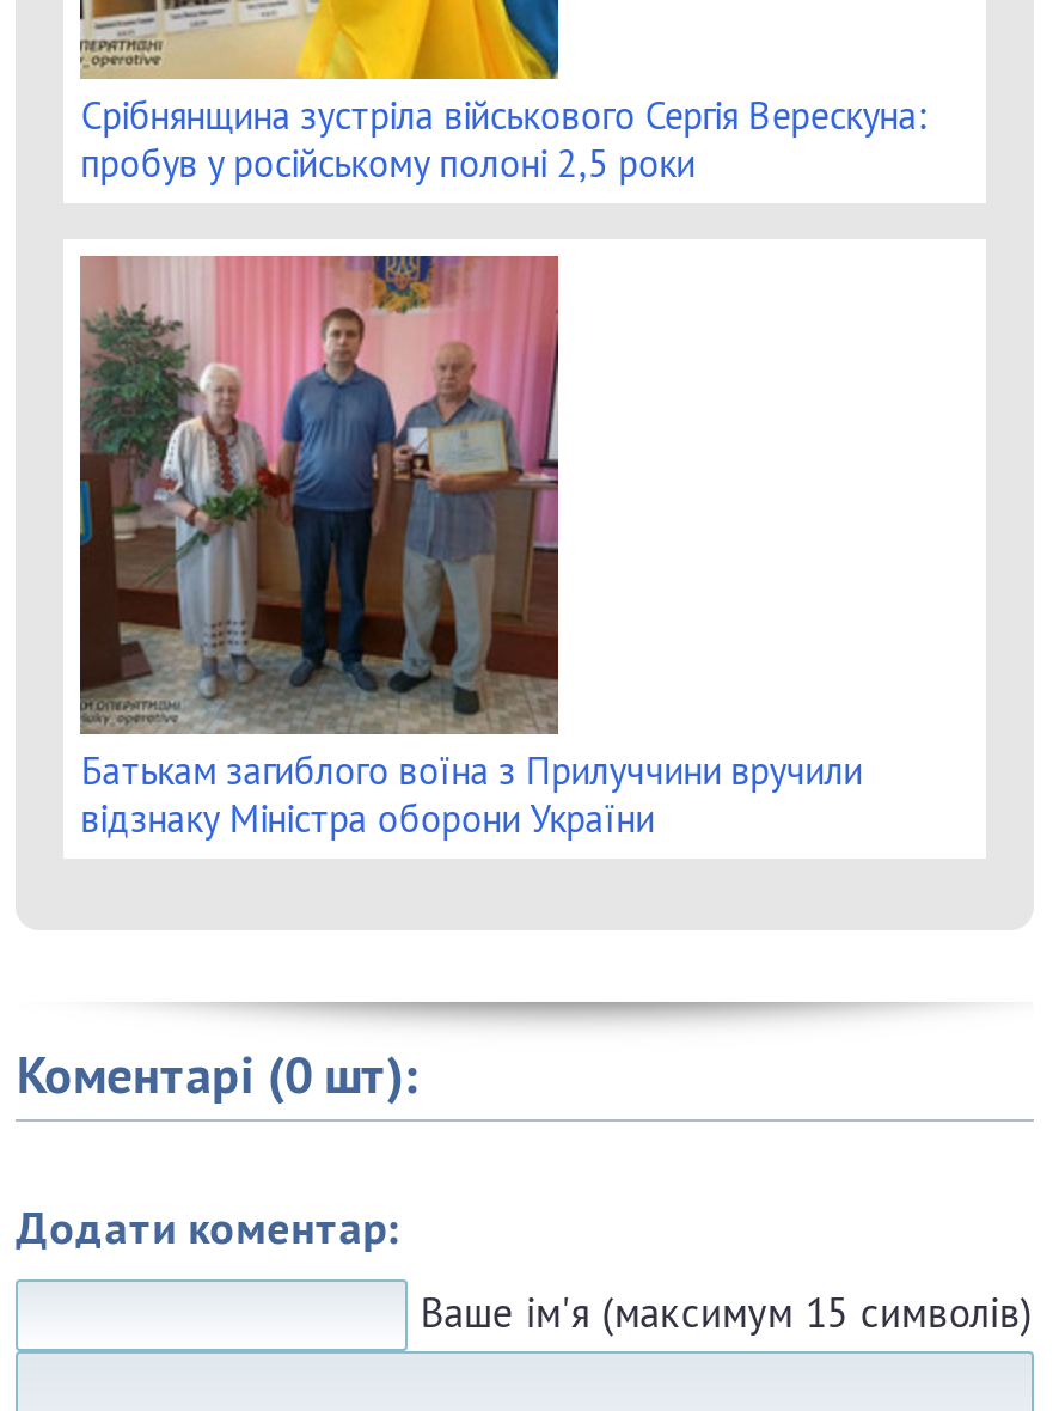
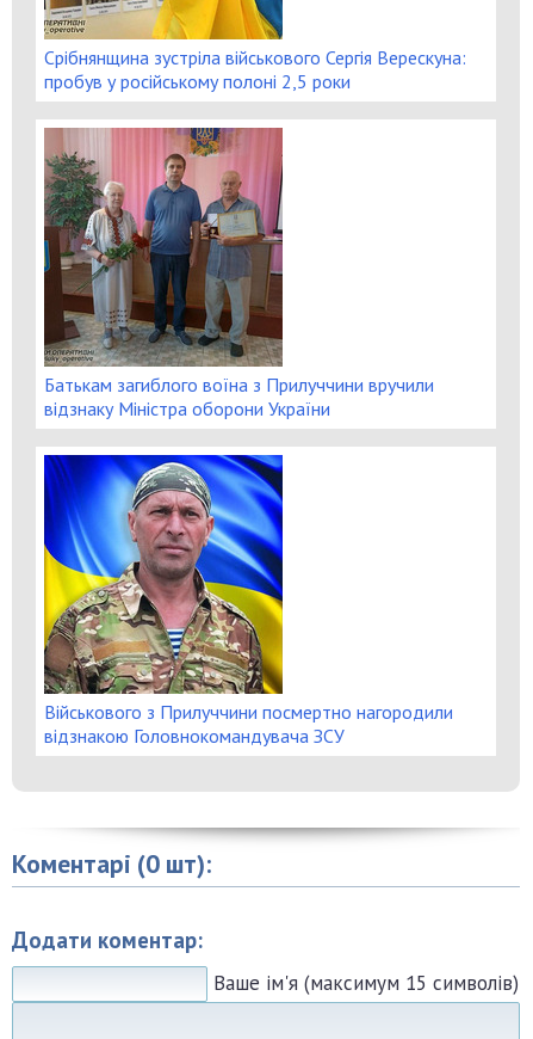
+ [image]
+ Військового з Прилуччини посмертно нагородили
+ відзнакою Головнокомандувача ЗСУ
